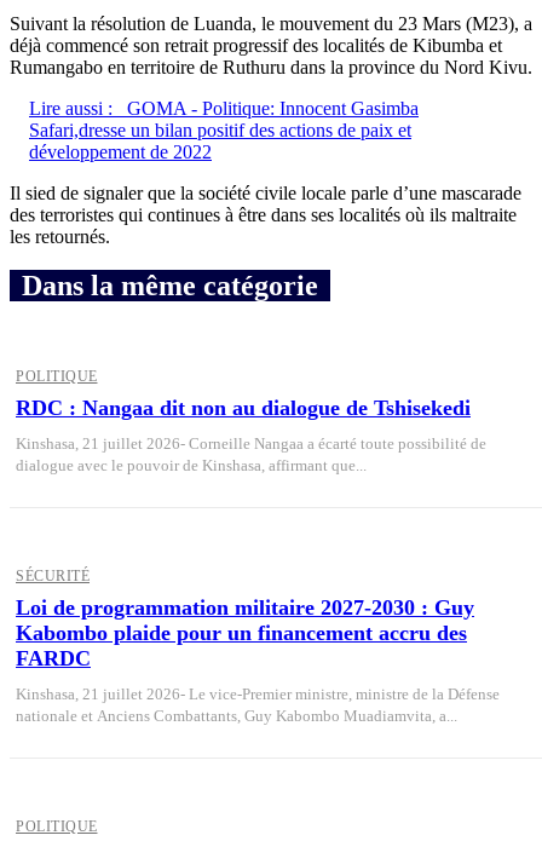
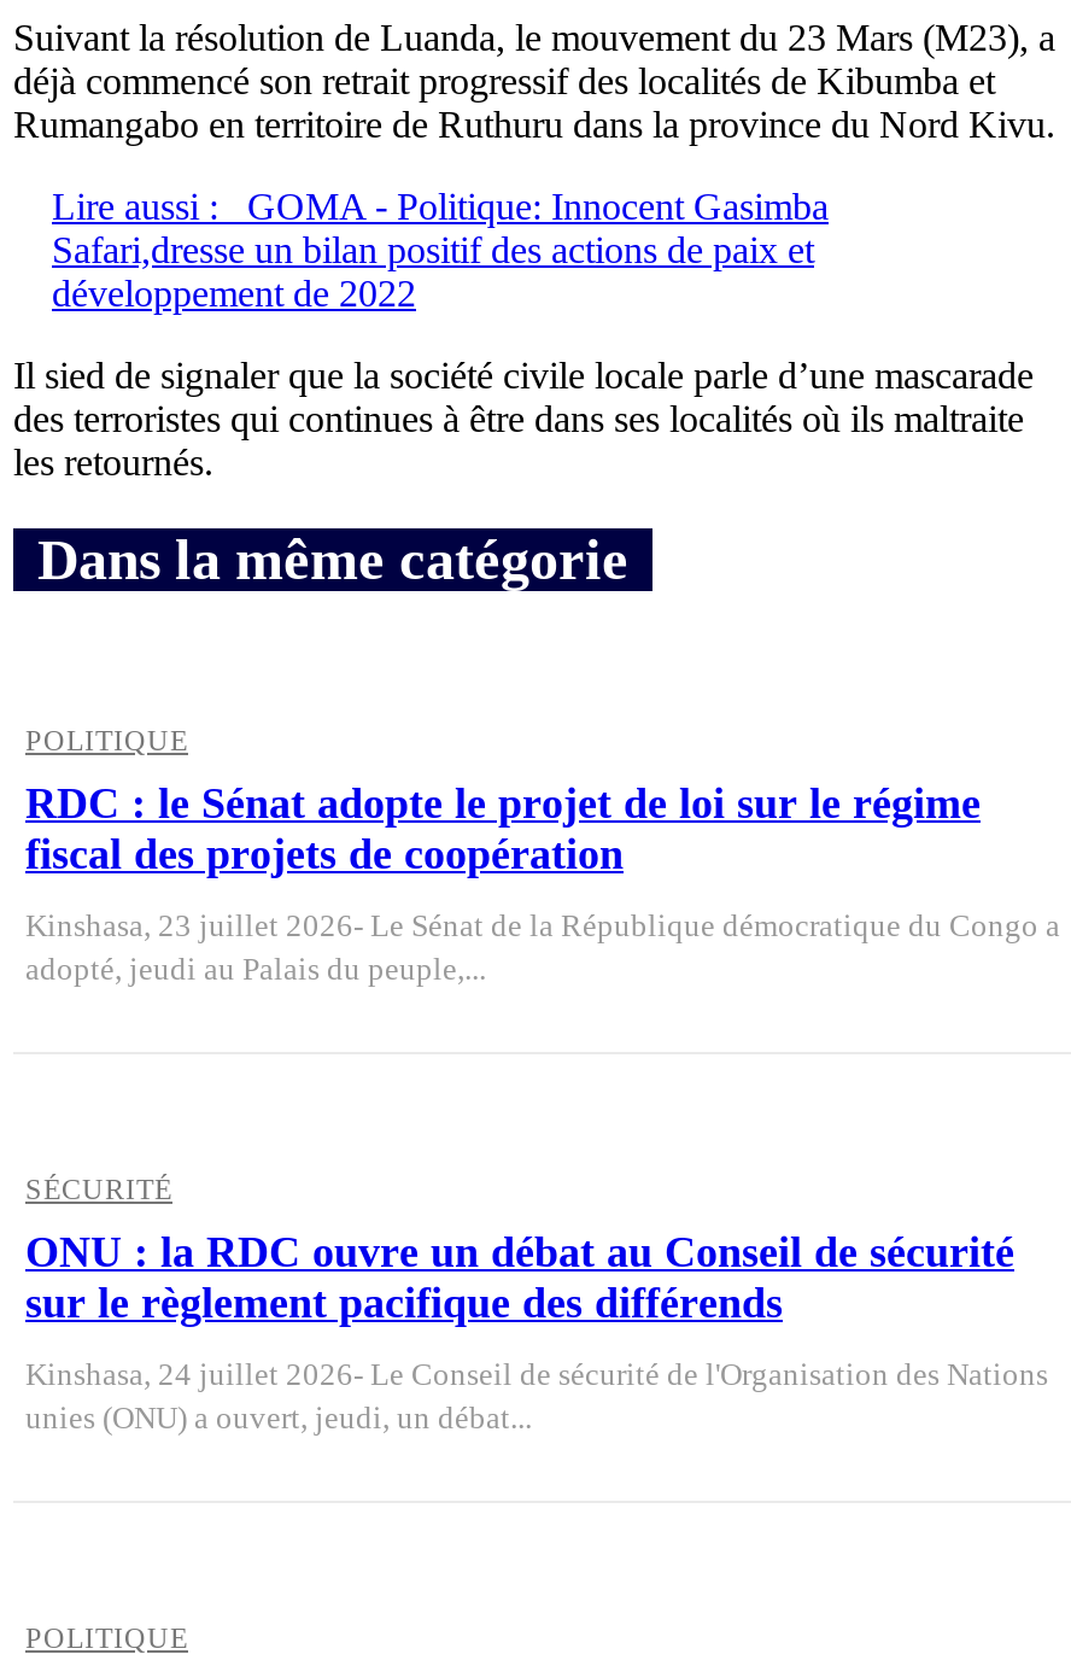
- RDC : Nangaa dit non au dialogue de Tshisekedi
+ RDC : le Sénat adopte le projet de loi sur le régime
+ fiscal des projets de coopération

- Kinshasa, 21 juillet 2026- Corneille Nangaa a écarté toute possibilité de
- dialogue avec le pouvoir de Kinshasa, affirmant que...
+ Kinshasa, 23 juillet 2026- Le Sénat de la République démocratique du Congo a
+ adopté, jeudi au Palais du peuple,...

moved down: SÉCURITÉ

- Loi de programmation militaire 2027-2030 : Guy
- Kabombo plaide pour un financement accru des
- FARDC
+ ONU : la RDC ouvre un débat au Conseil de sécurité
+ sur le règlement pacifique des différends

- Kinshasa, 21 juillet 2026- Le vice-Premier ministre, ministre de la Défense
- nationale et Anciens Combattants, Guy Kabombo Muadiamvita, a...
+ Kinshasa, 24 juillet 2026- Le Conseil de sécurité de l'Organisation des Nations
+ unies (ONU) a ouvert, jeudi, un débat...
